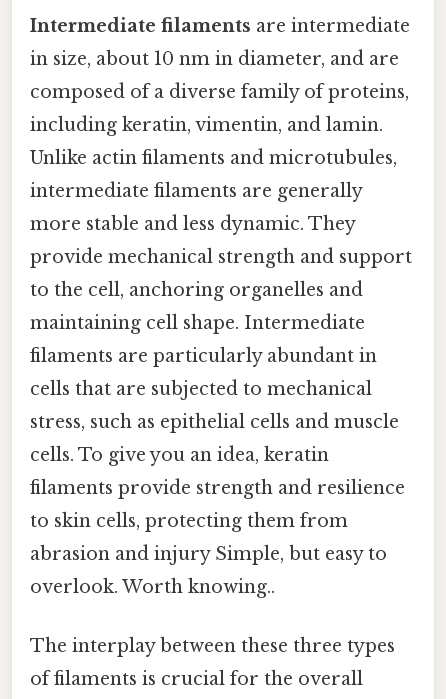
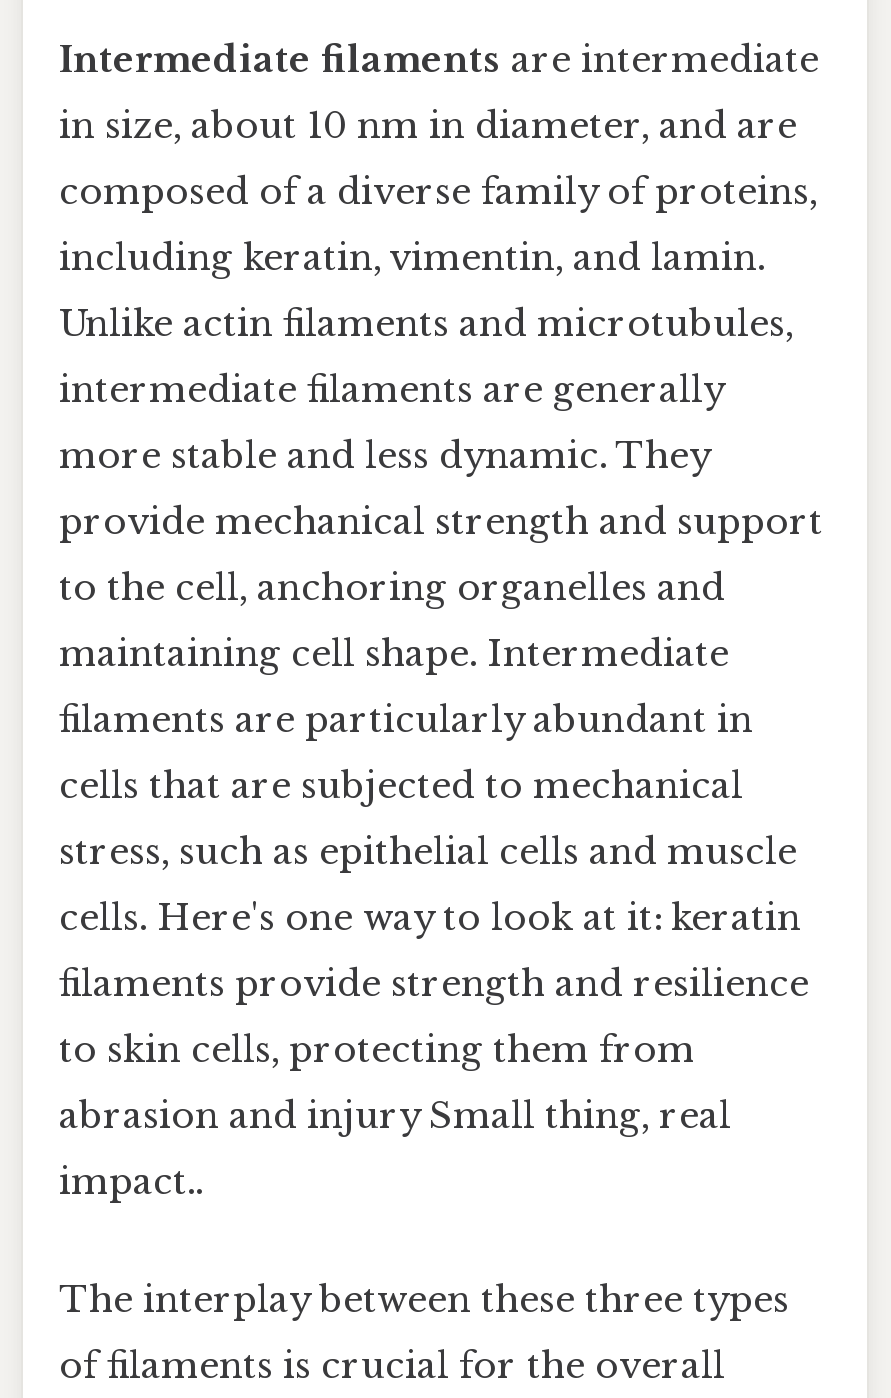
- cells. To give you an idea, keratin
+ cells. Here's one way to look at it: keratin

- abrasion and injury Simple, but easy to
+ abrasion and injury Small thing, real

- overlook. Worth knowing..
+ impact..
